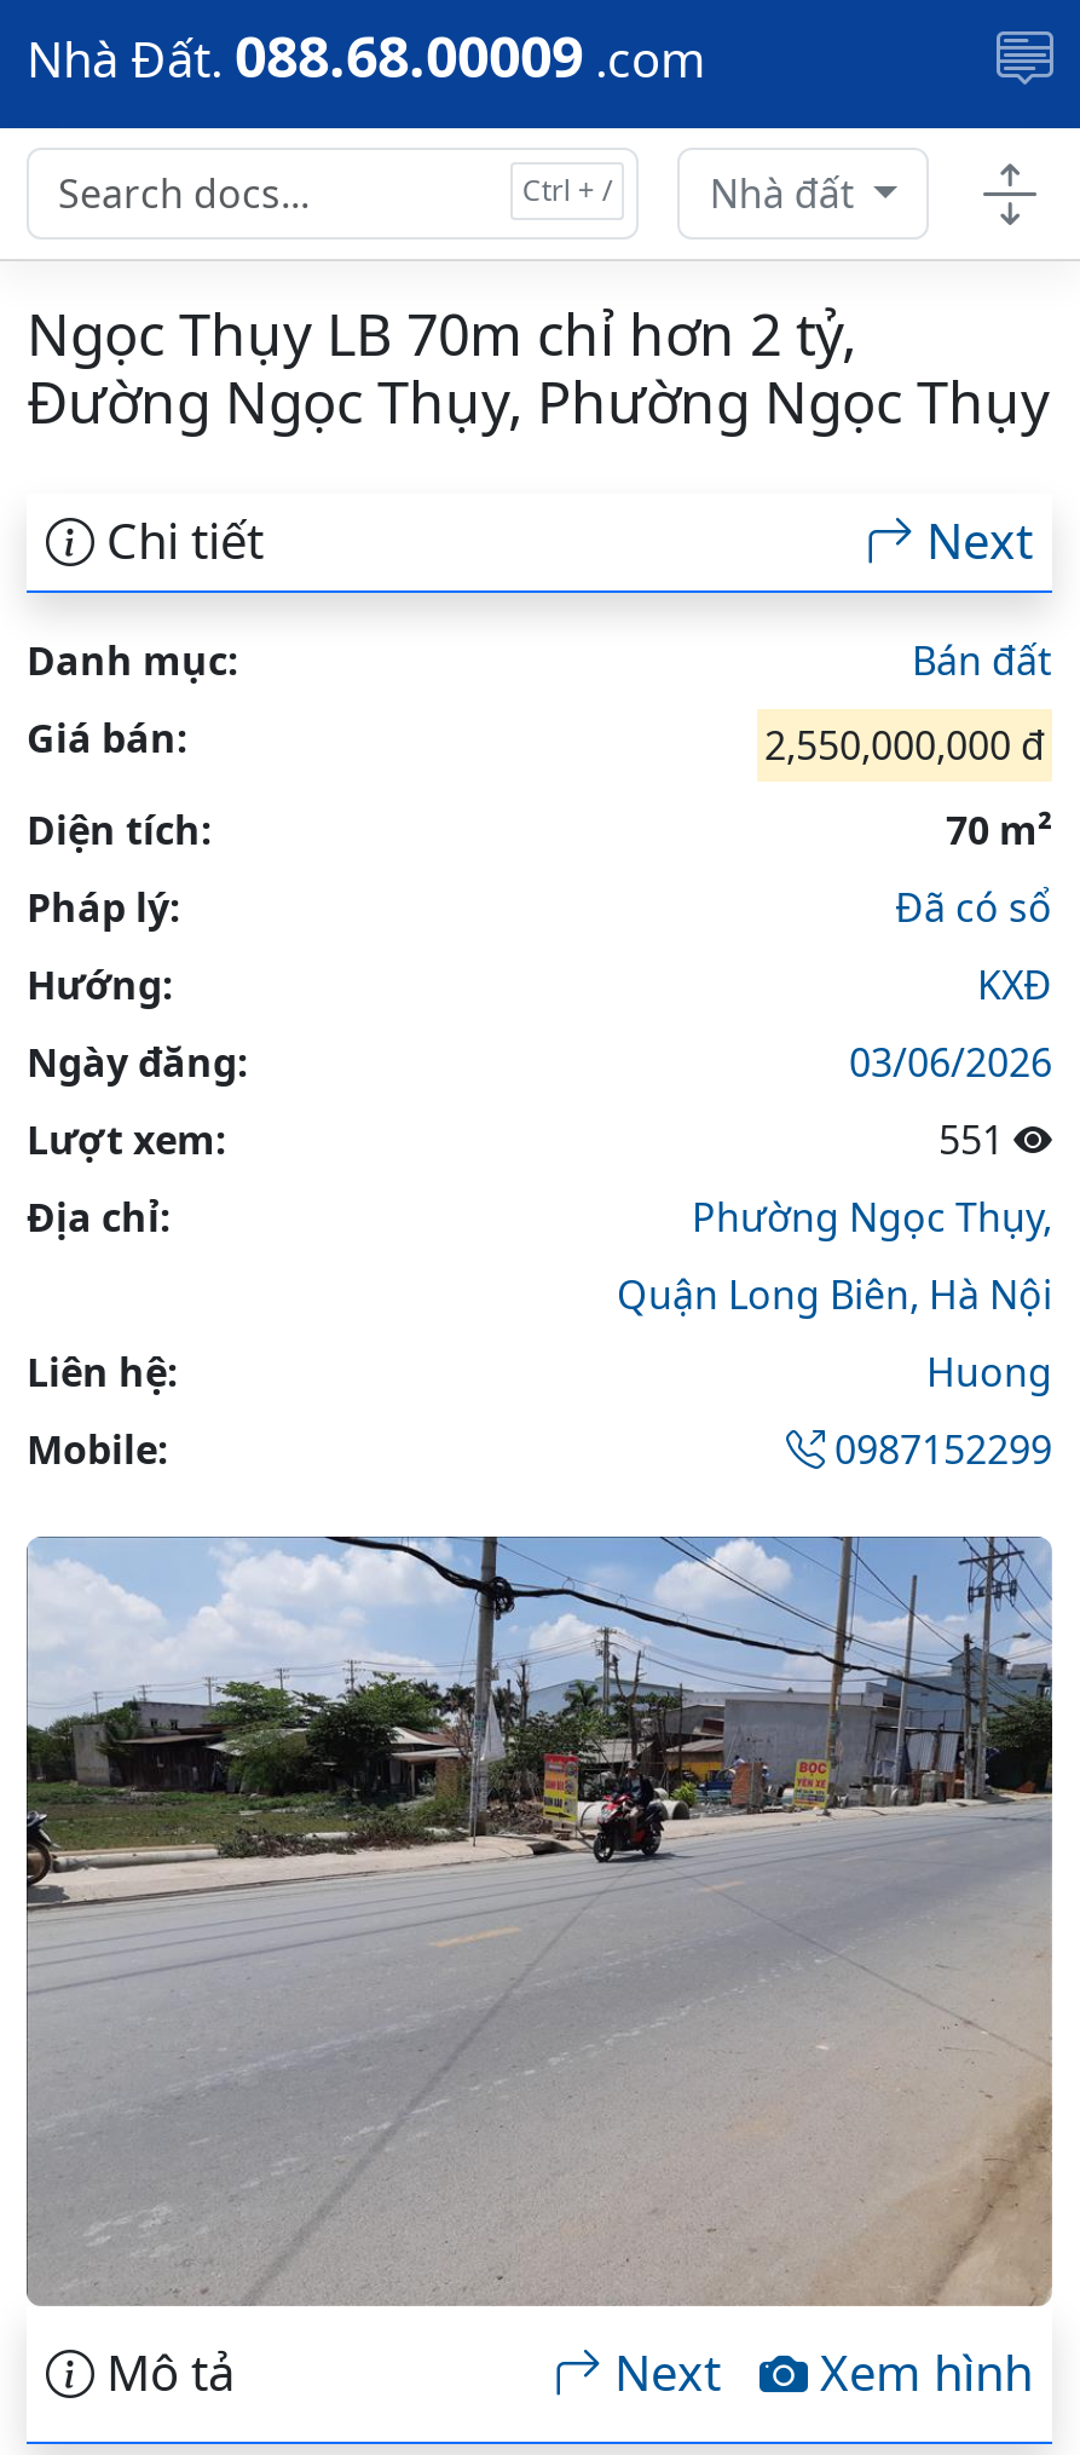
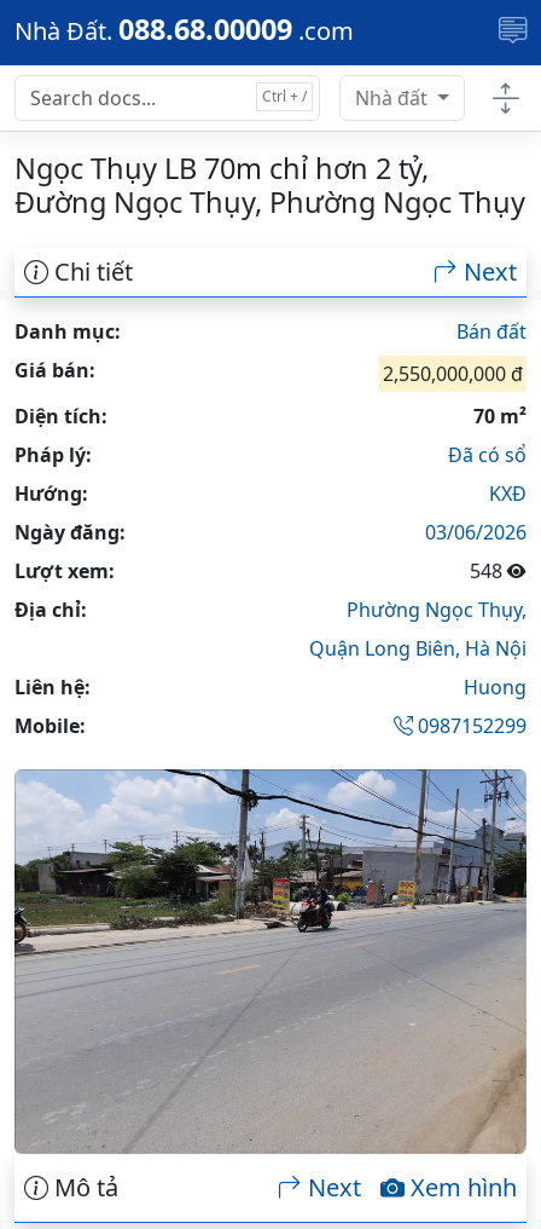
- 551
+ 548
